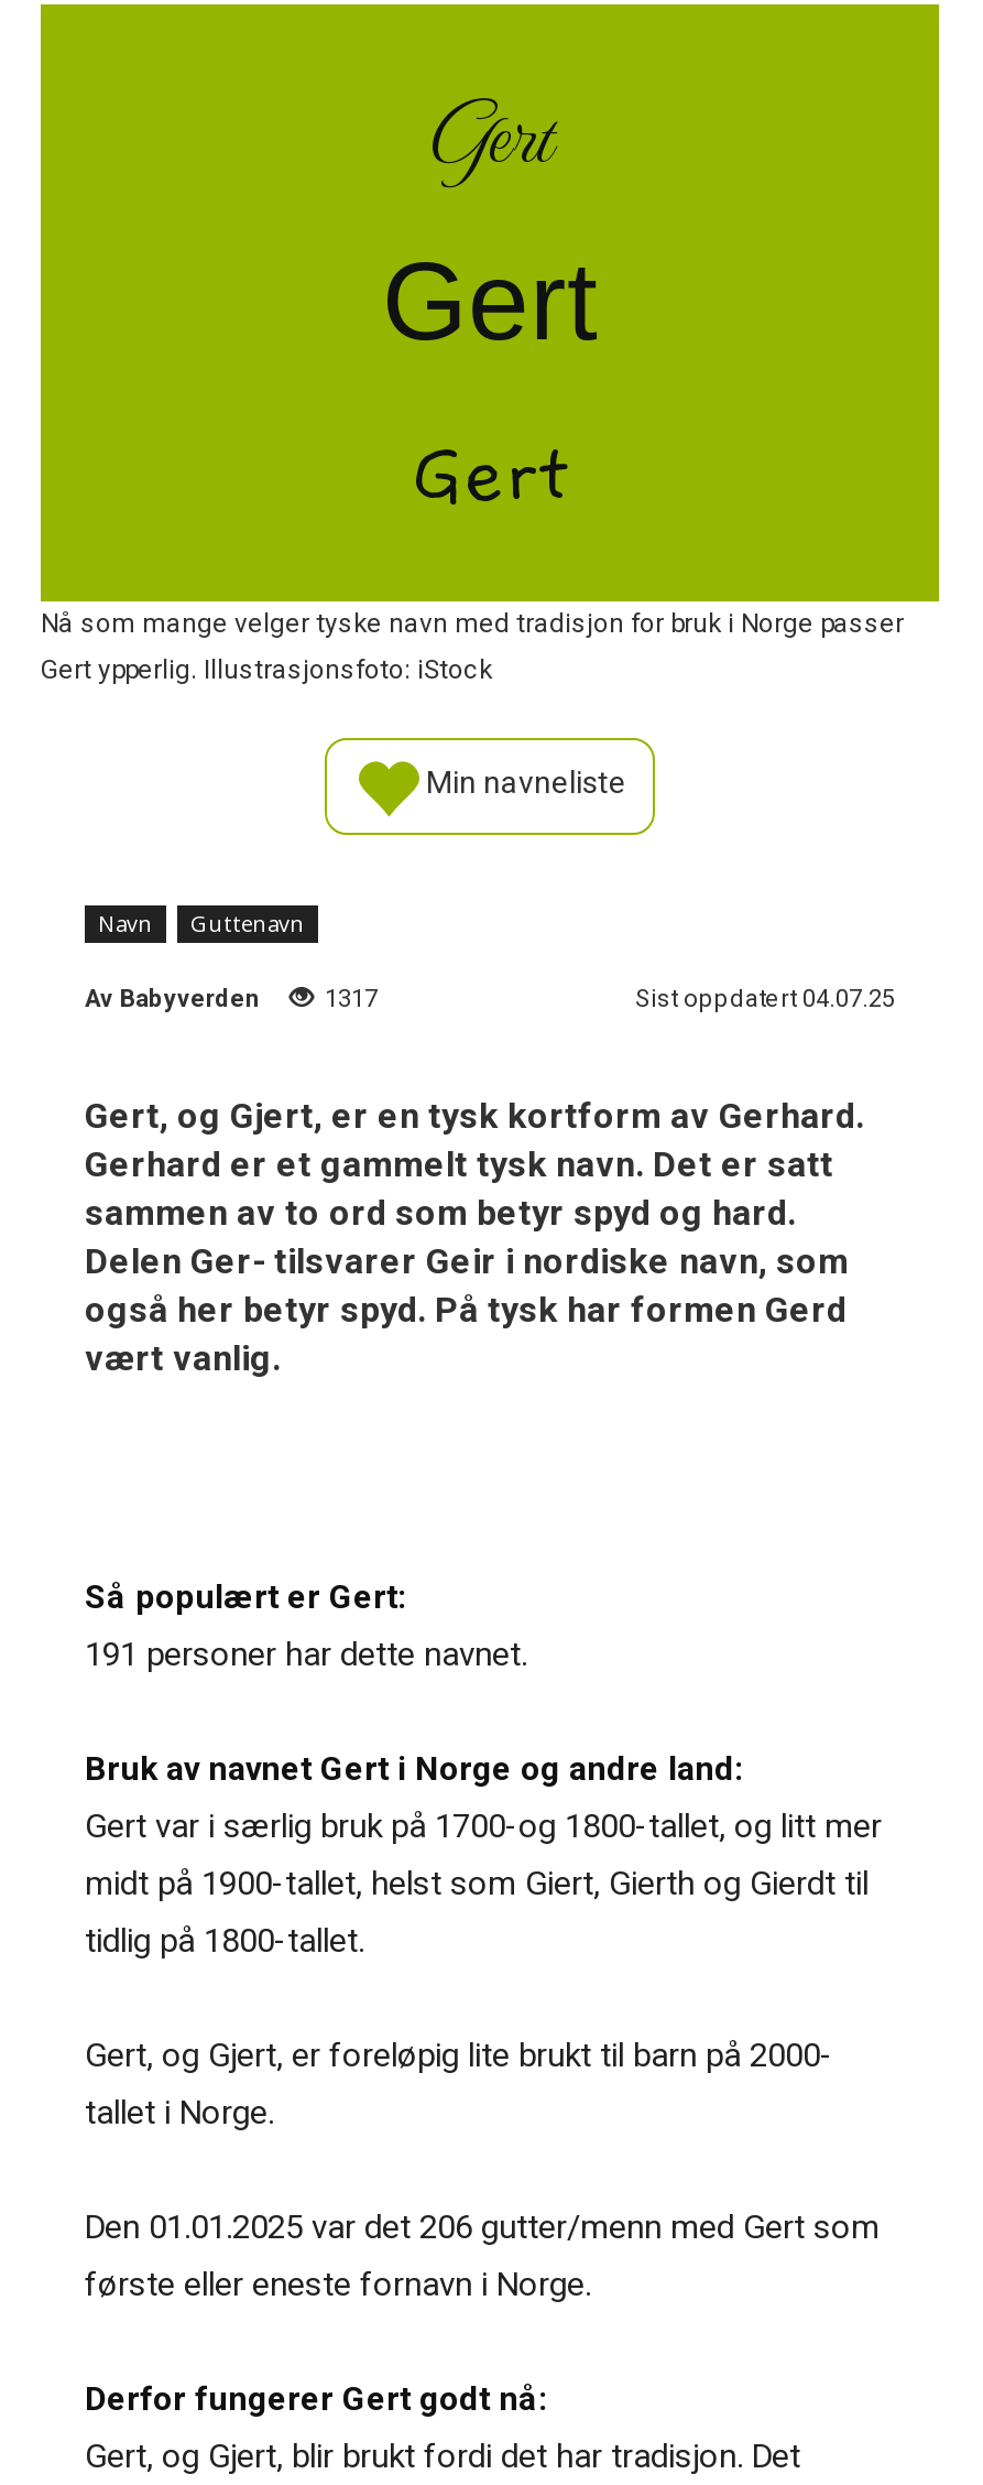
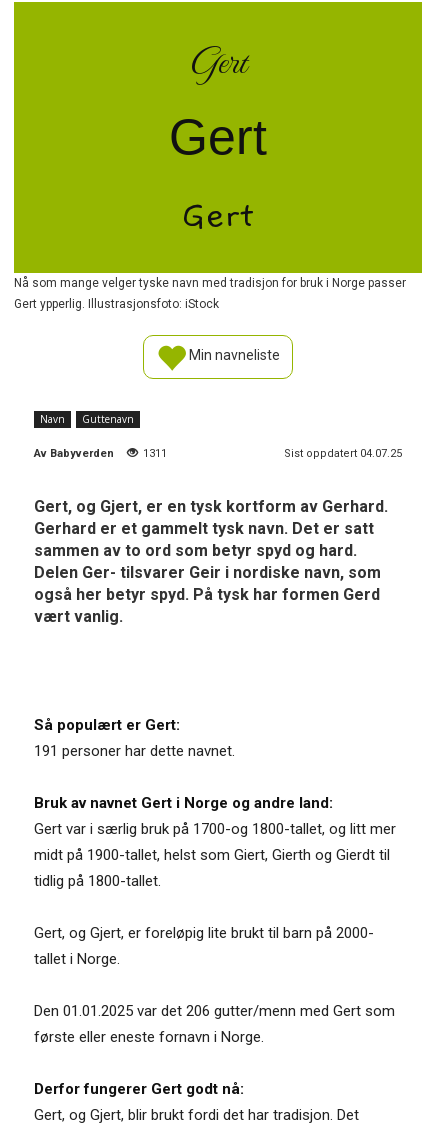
- 1317
+ 1311
